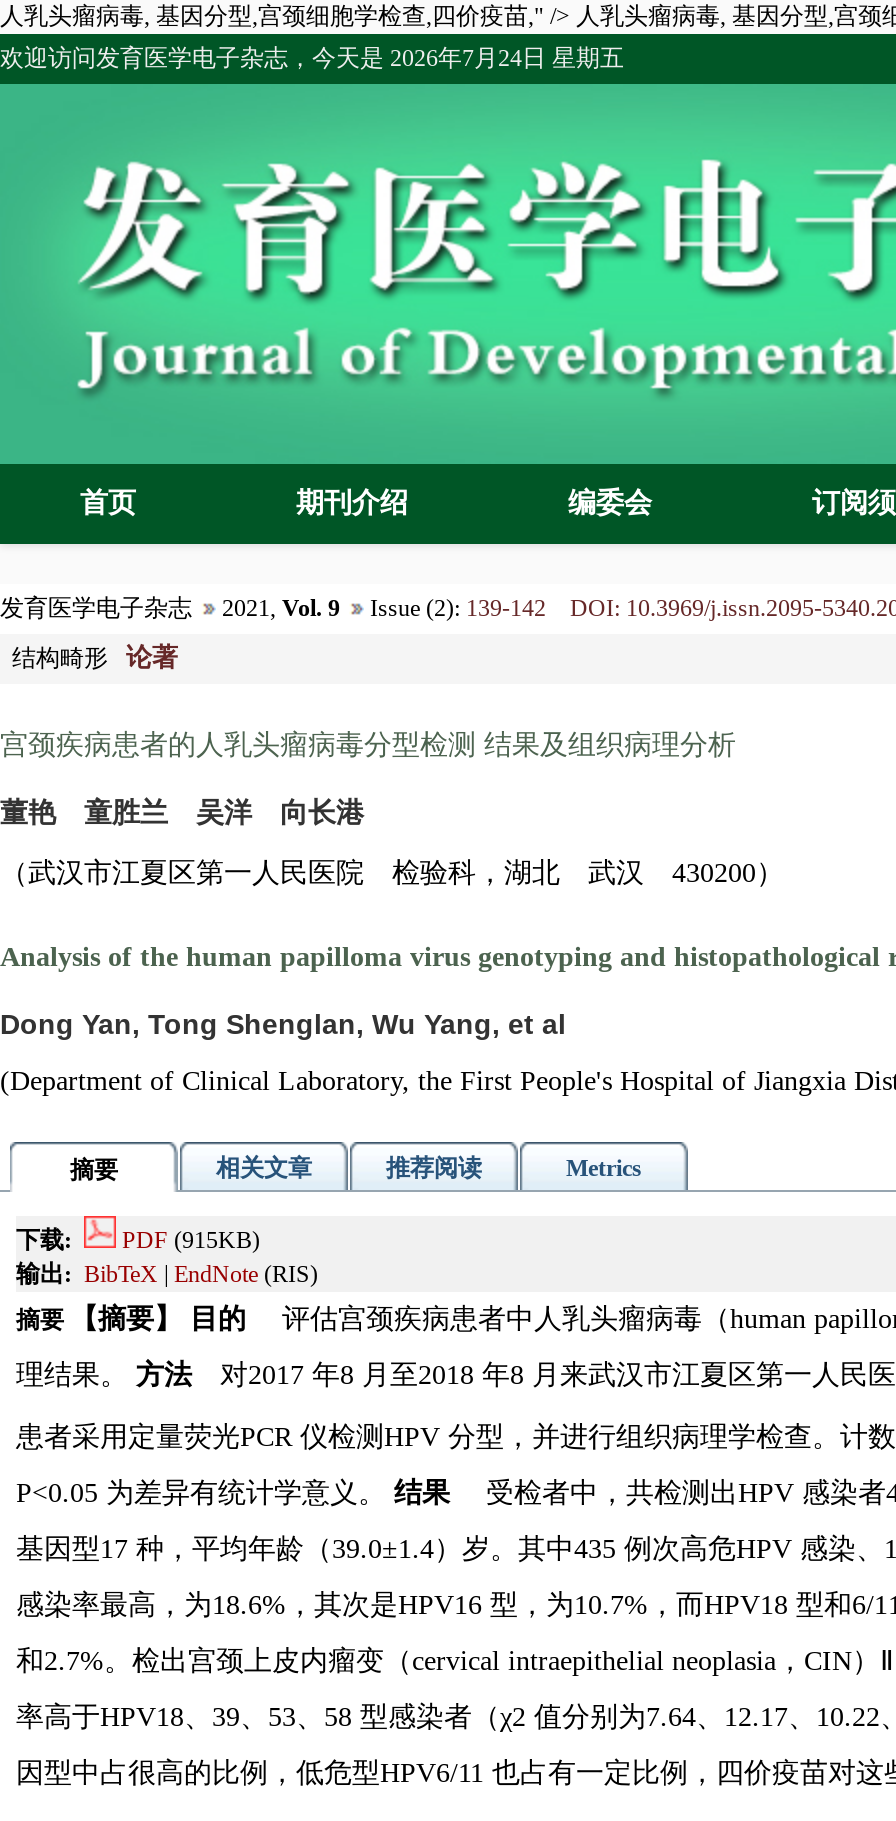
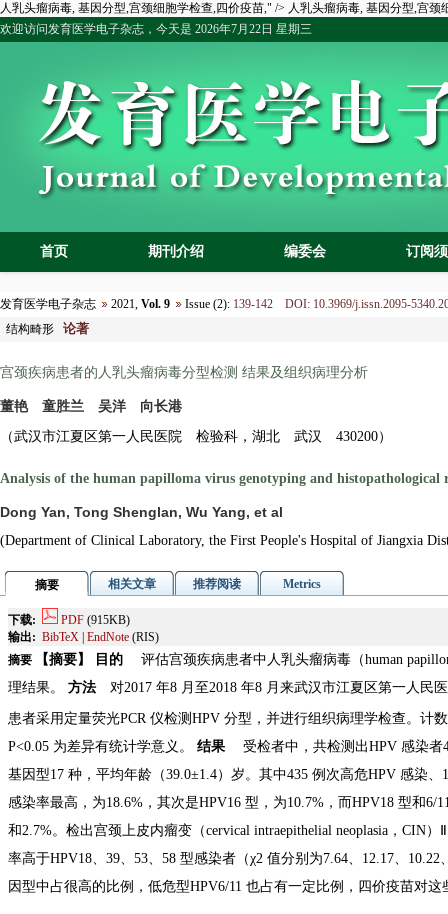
- 欢迎访问发育医学电子杂志，今天是2026年7月24日 星期五
+ 欢迎访问发育医学电子杂志，今天是2026年7月22日 星期三
